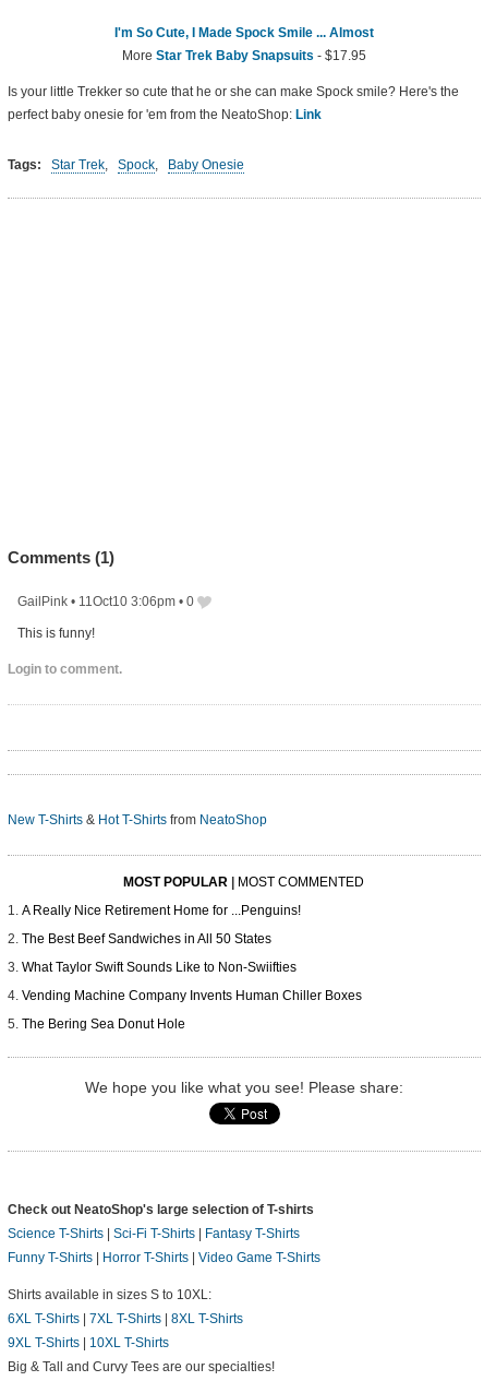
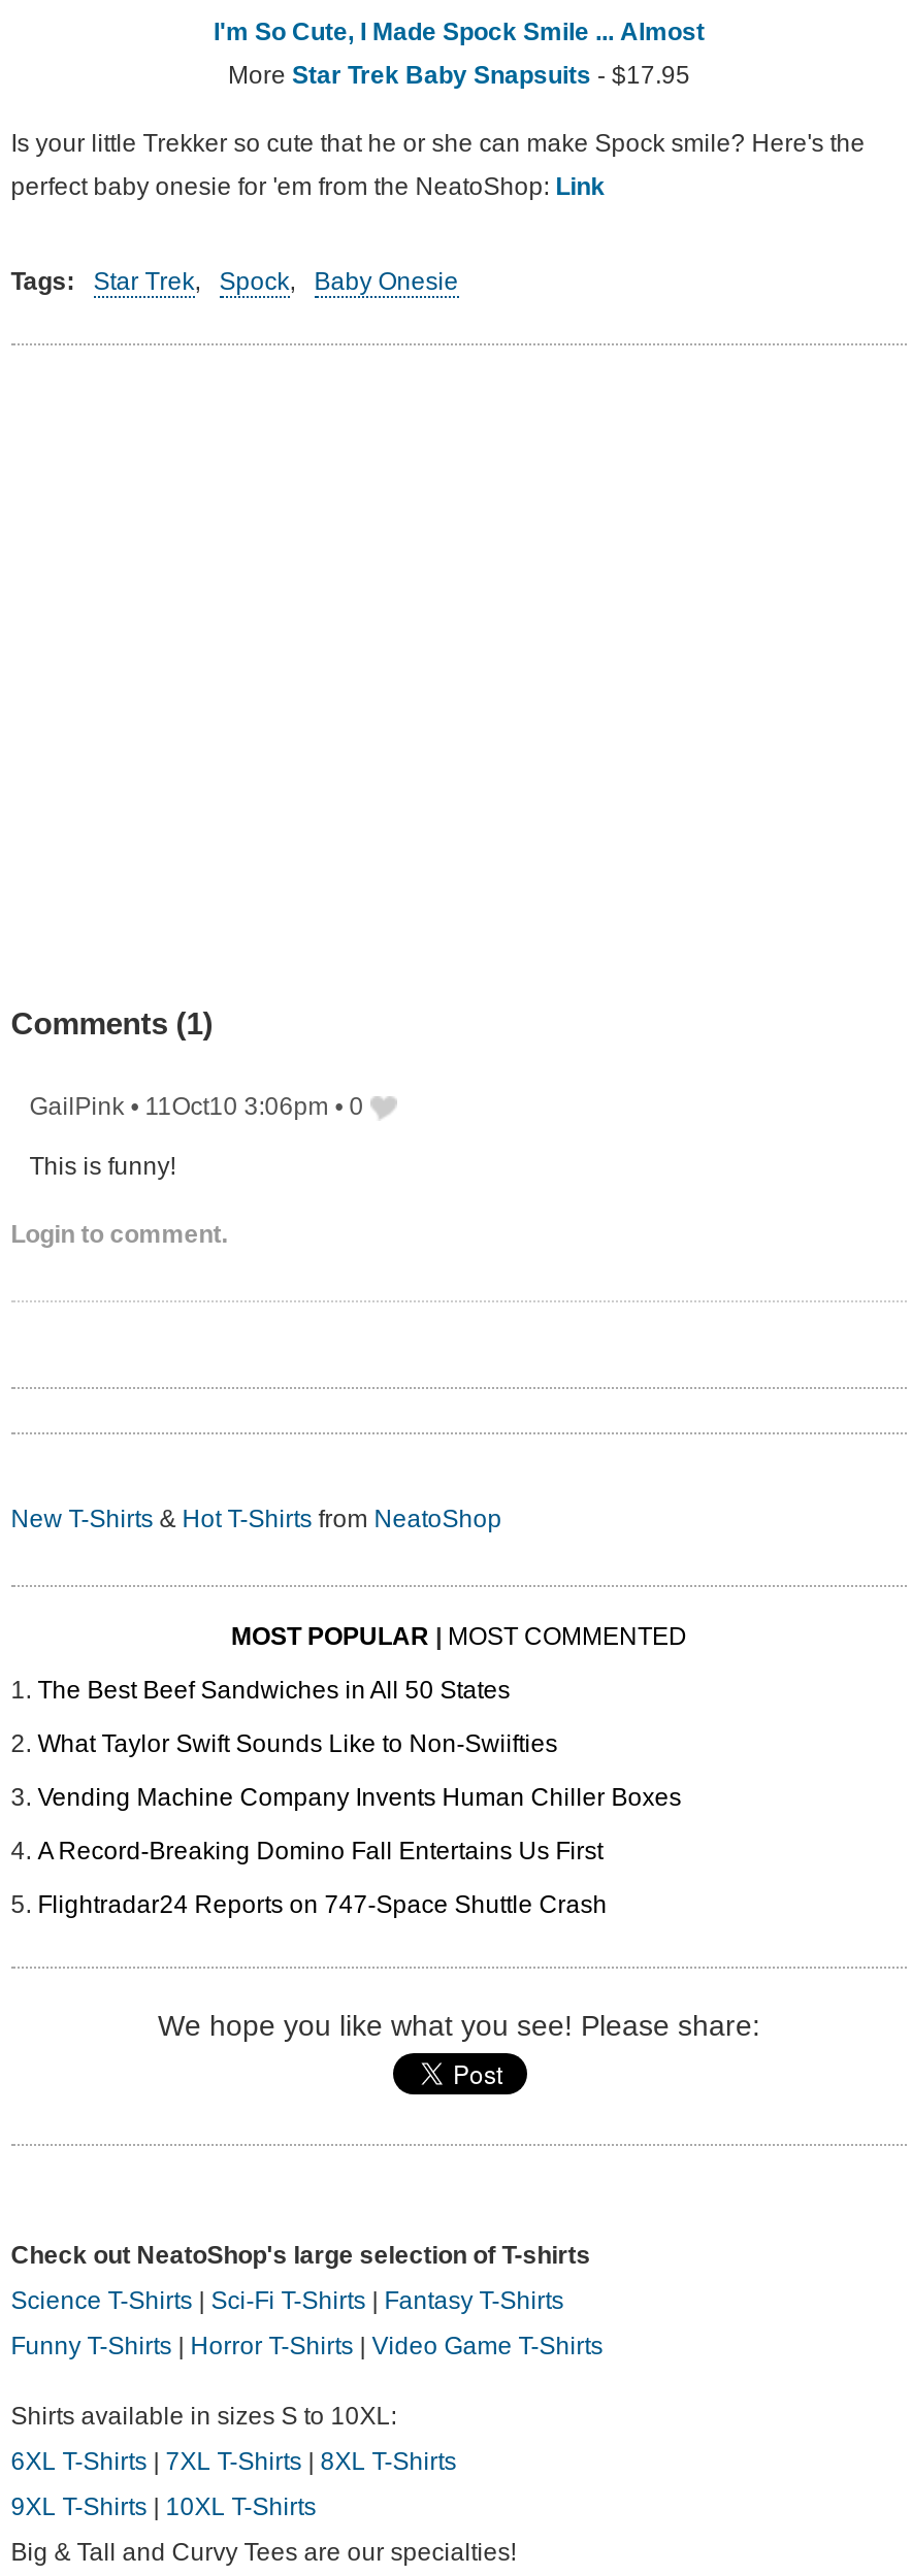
- A Really Nice Retirement Home for ...Penguins!

moved up: The Best Beef Sandwiches in All 50 States | What Taylor Swift Sounds Like to Non-Swiifties | Vending Machine Company Invents Human Chiller Boxes

- The Bering Sea Donut Hole
+ A Record-Breaking Domino Fall Entertains Us First
+ Flightradar24 Reports on 747-Space Shuttle Crash
